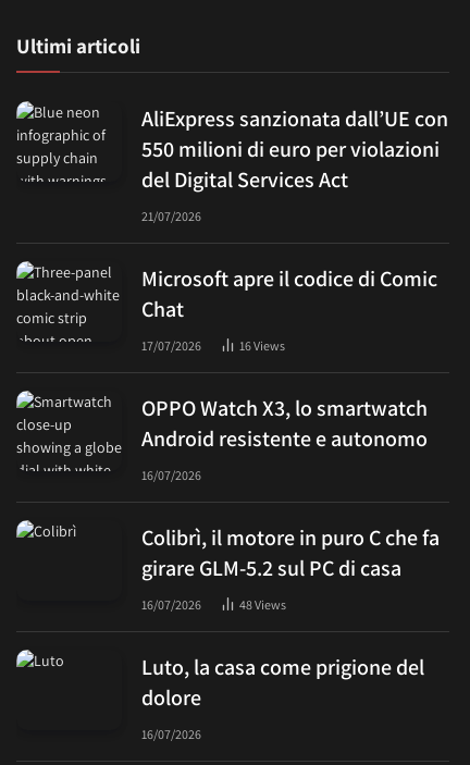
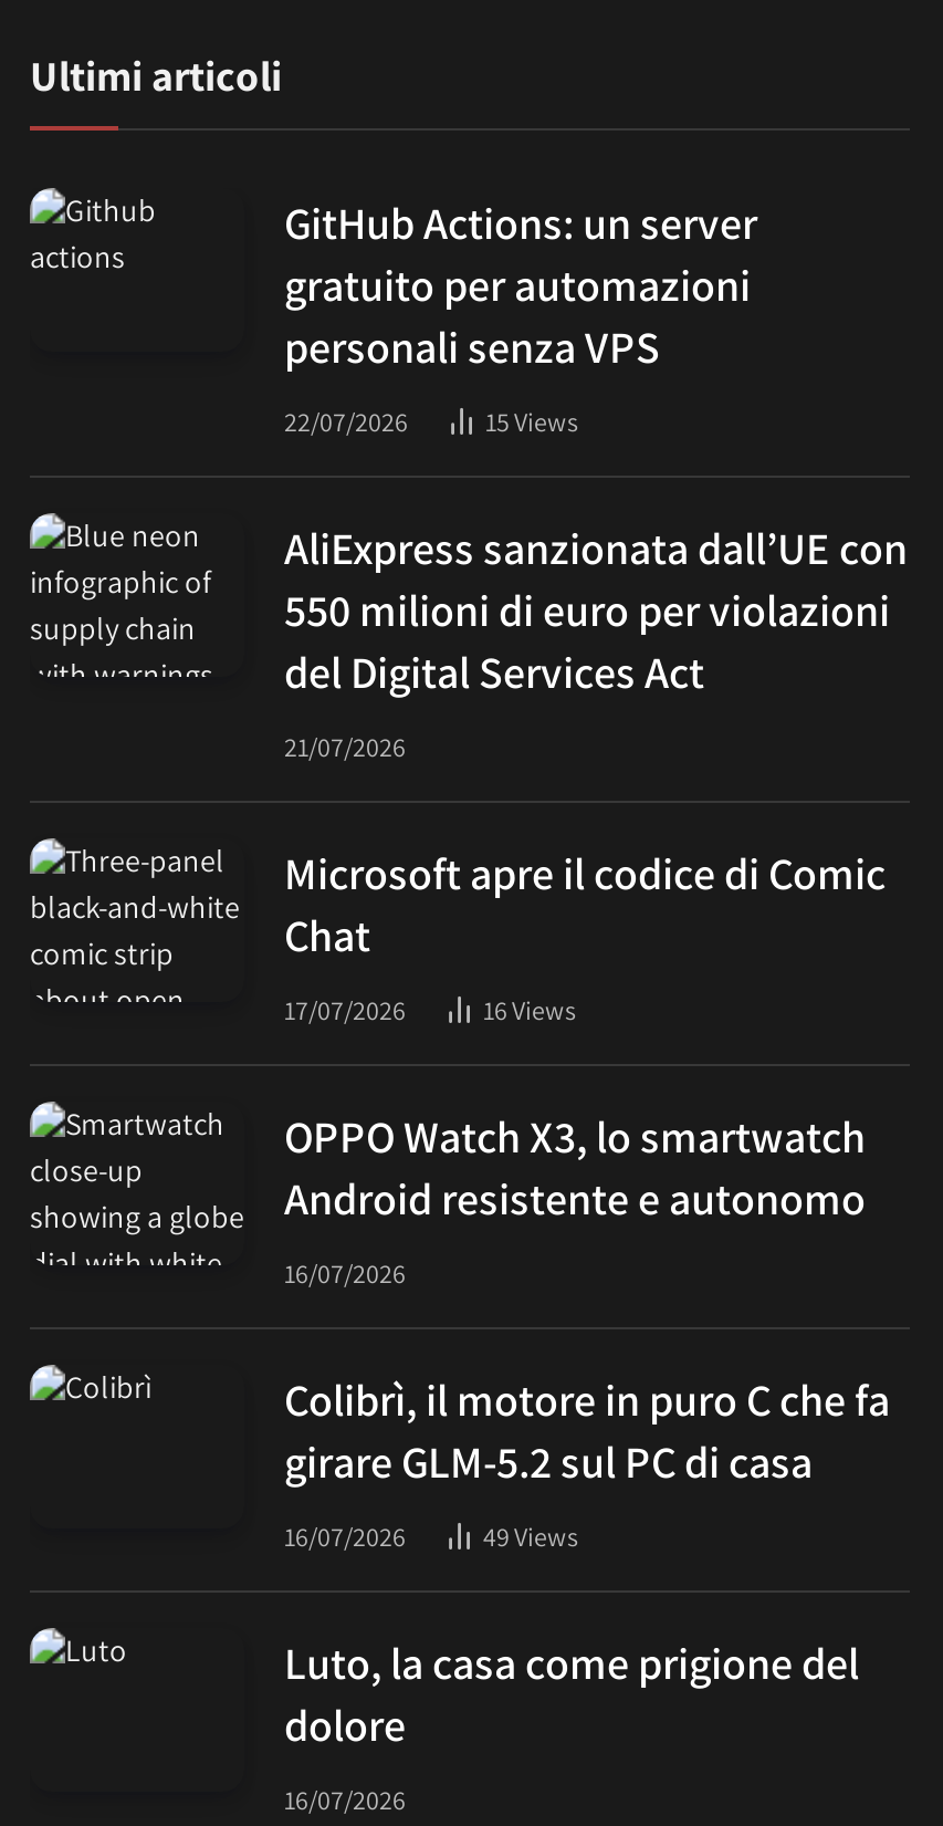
+ GitHub Actions: un server
+ gratuito per automazioni
+ personali senza VPS
+ 22/07/2026
+ 15Views

- 48Views
+ 49Views
